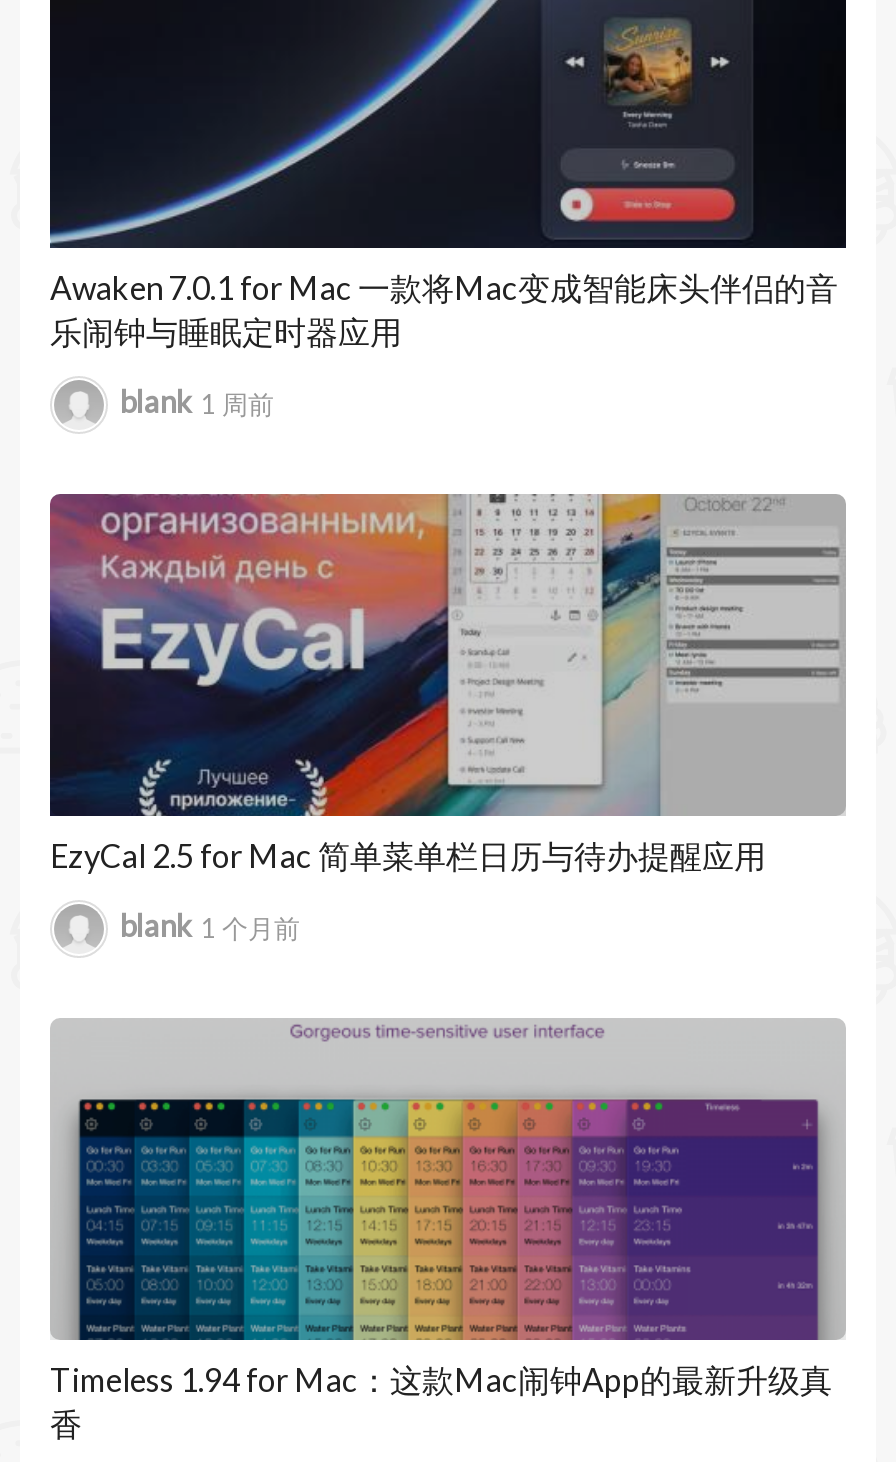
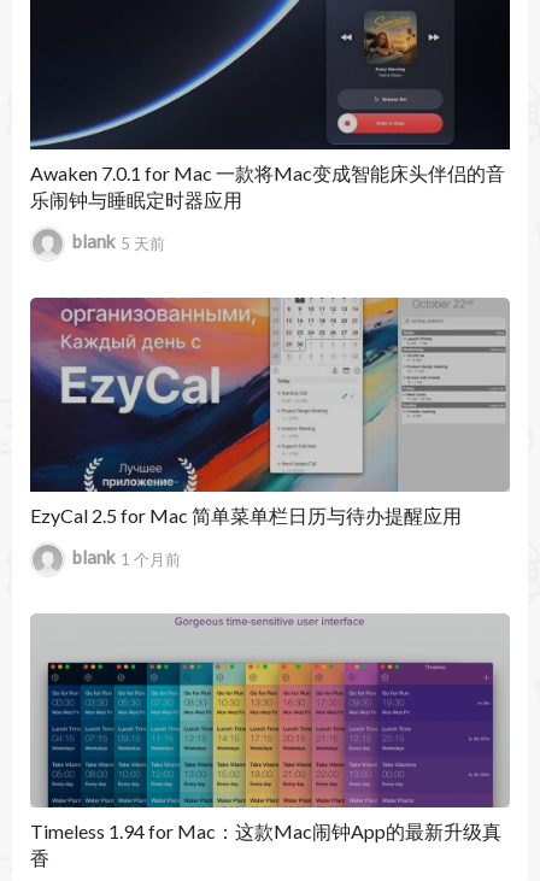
- blank 1 周前
+ blank 5 天前
